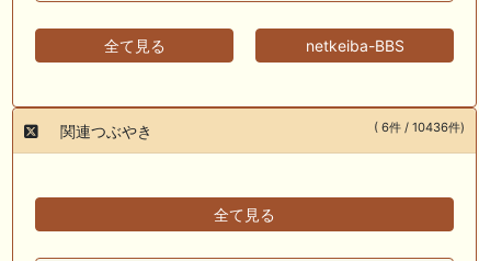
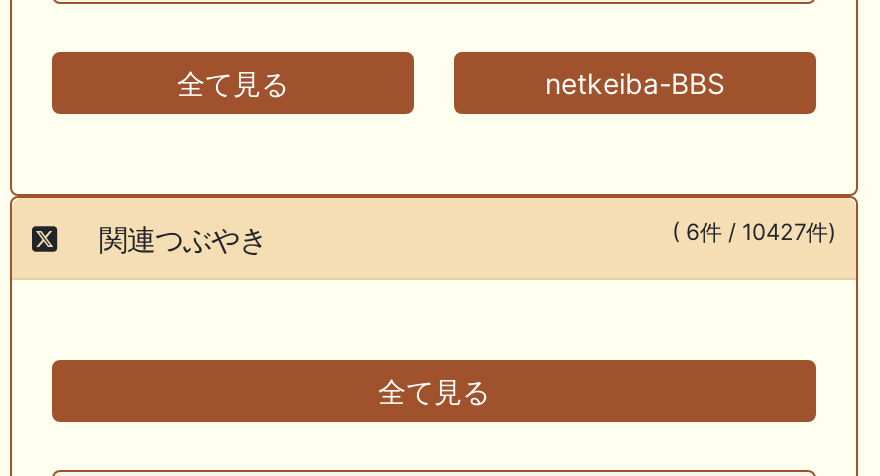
- ( 6件 / 10436件)
+ ( 6件 / 10427件)
